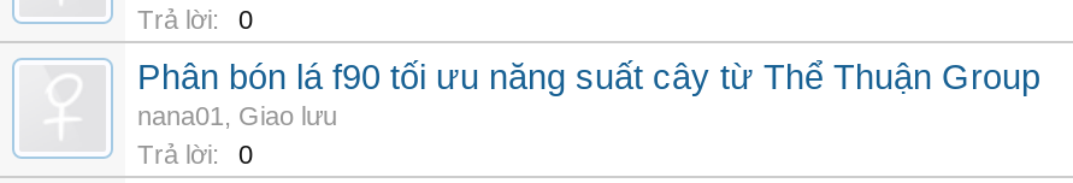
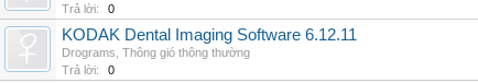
- Phân bón lá f90 tối ưu năng suất cây từ Thể Thuận Group
- nana01, Giao lưu
+ KODAK Dental Imaging Software 6.12.11
+ Drograms, Thông gió thông thường
